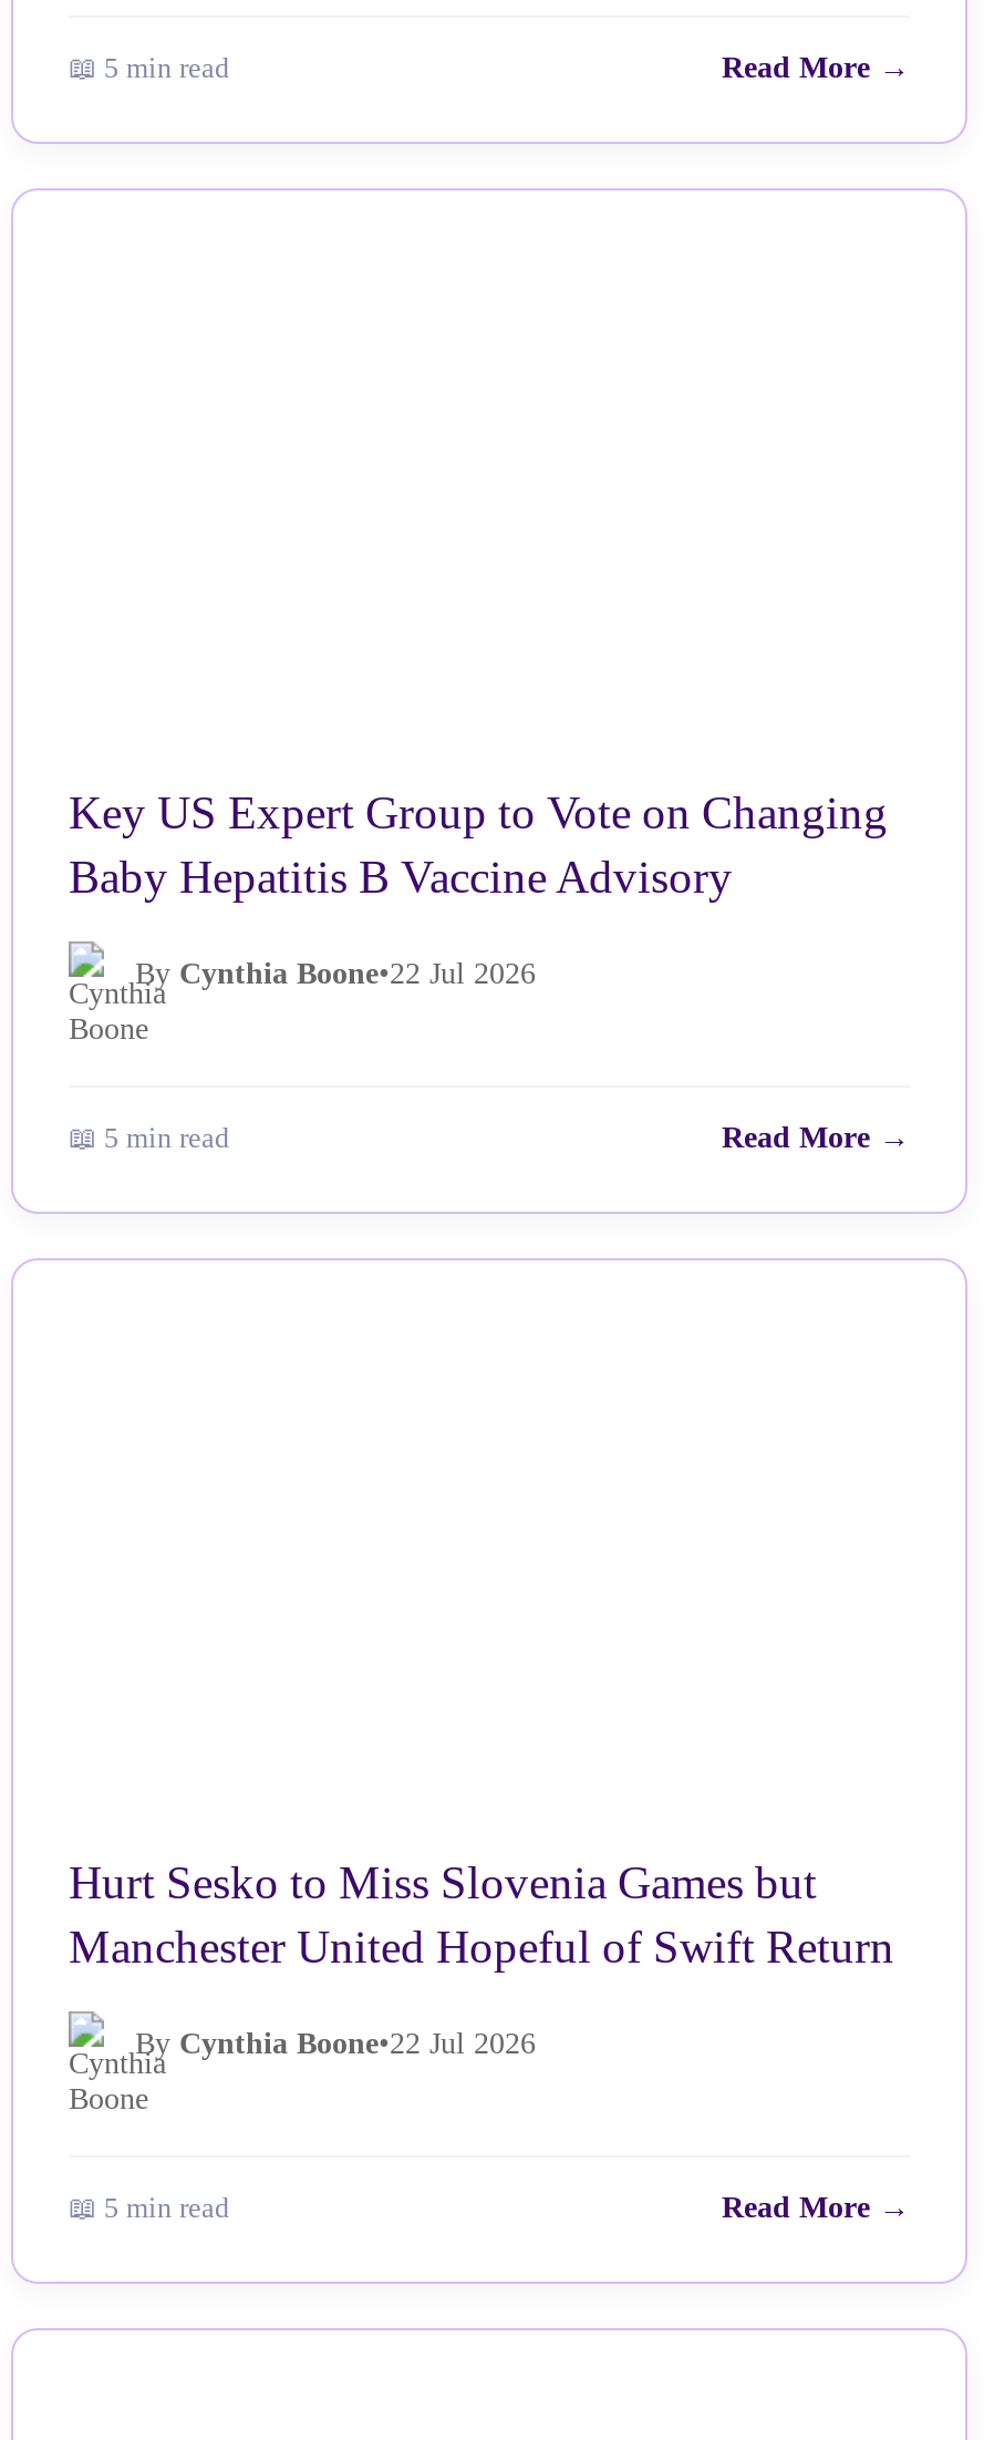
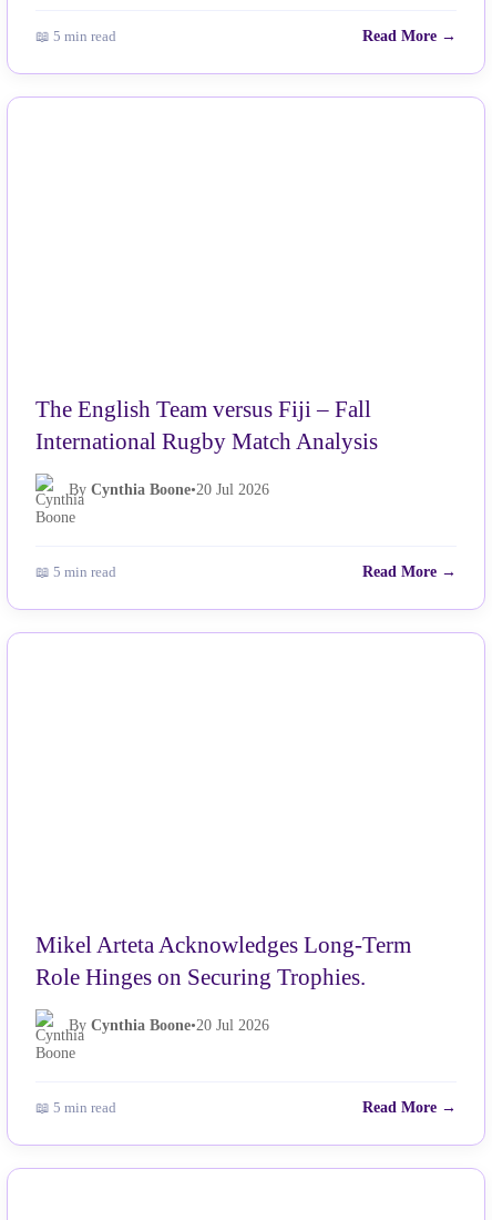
- Key US Expert Group to Vote on Changing
- Baby Hepatitis B Vaccine Advisory
+ The English Team versus Fiji – Fall
+ International Rugby Match Analysis

- By Cynthia Boone•22 Jul 2026
+ By Cynthia Boone•20 Jul 2026

- Hurt Sesko to Miss Slovenia Games but
- Manchester United Hopeful of Swift Return
+ Mikel Arteta Acknowledges Long-Term
+ Role Hinges on Securing Trophies.

- By Cynthia Boone•22 Jul 2026
+ By Cynthia Boone•20 Jul 2026
